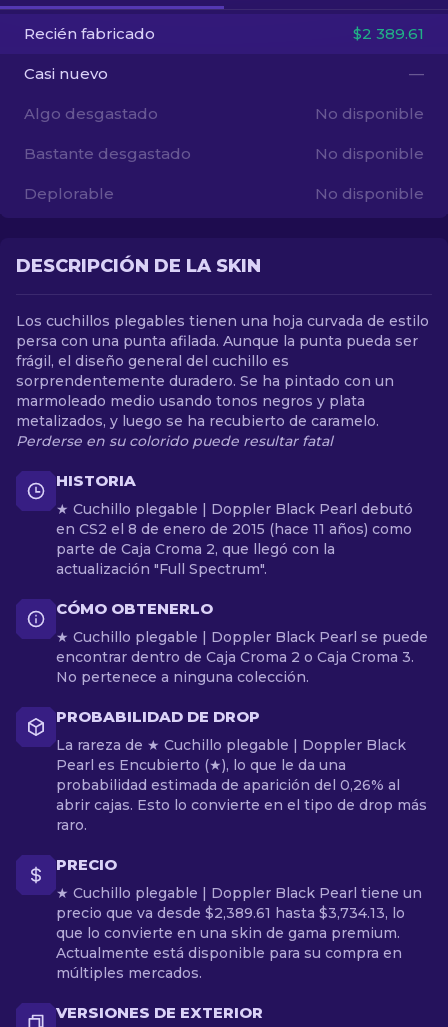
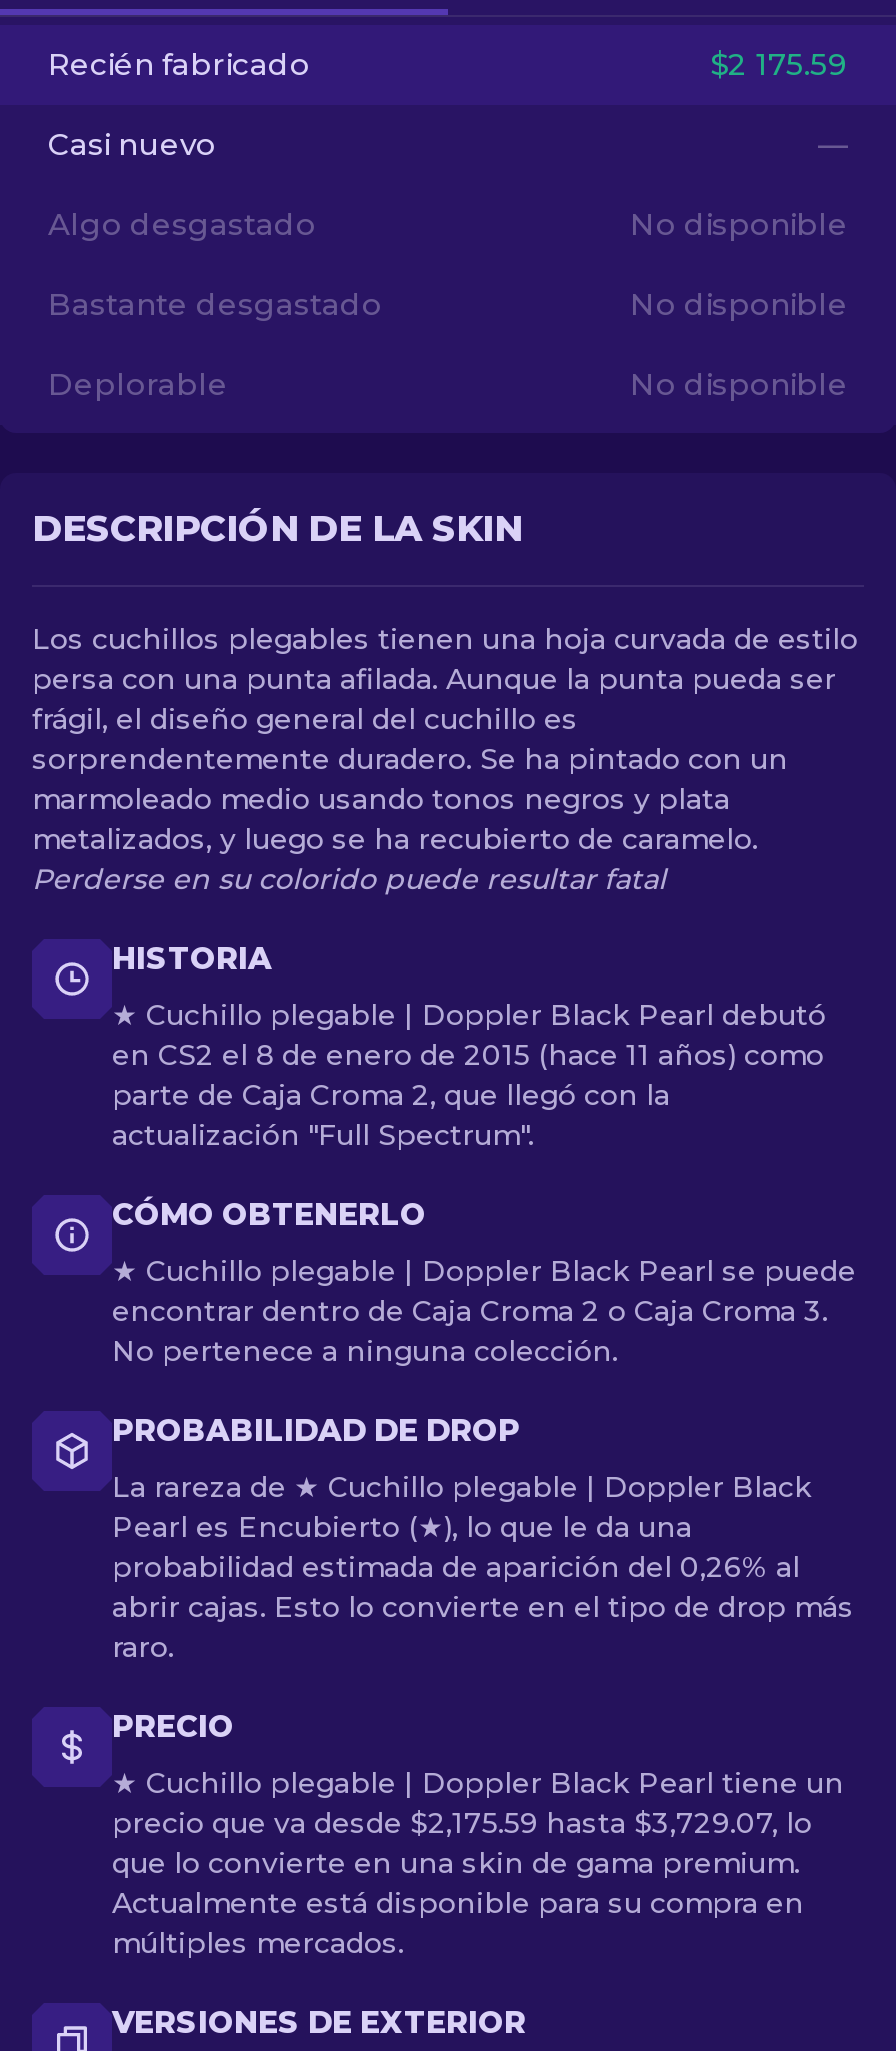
- $2 389.61
+ $2 175.59

- precio que va desde $2,389.61 hasta $3,734.13, lo
+ precio que va desde $2,175.59 hasta $3,729.07, lo
